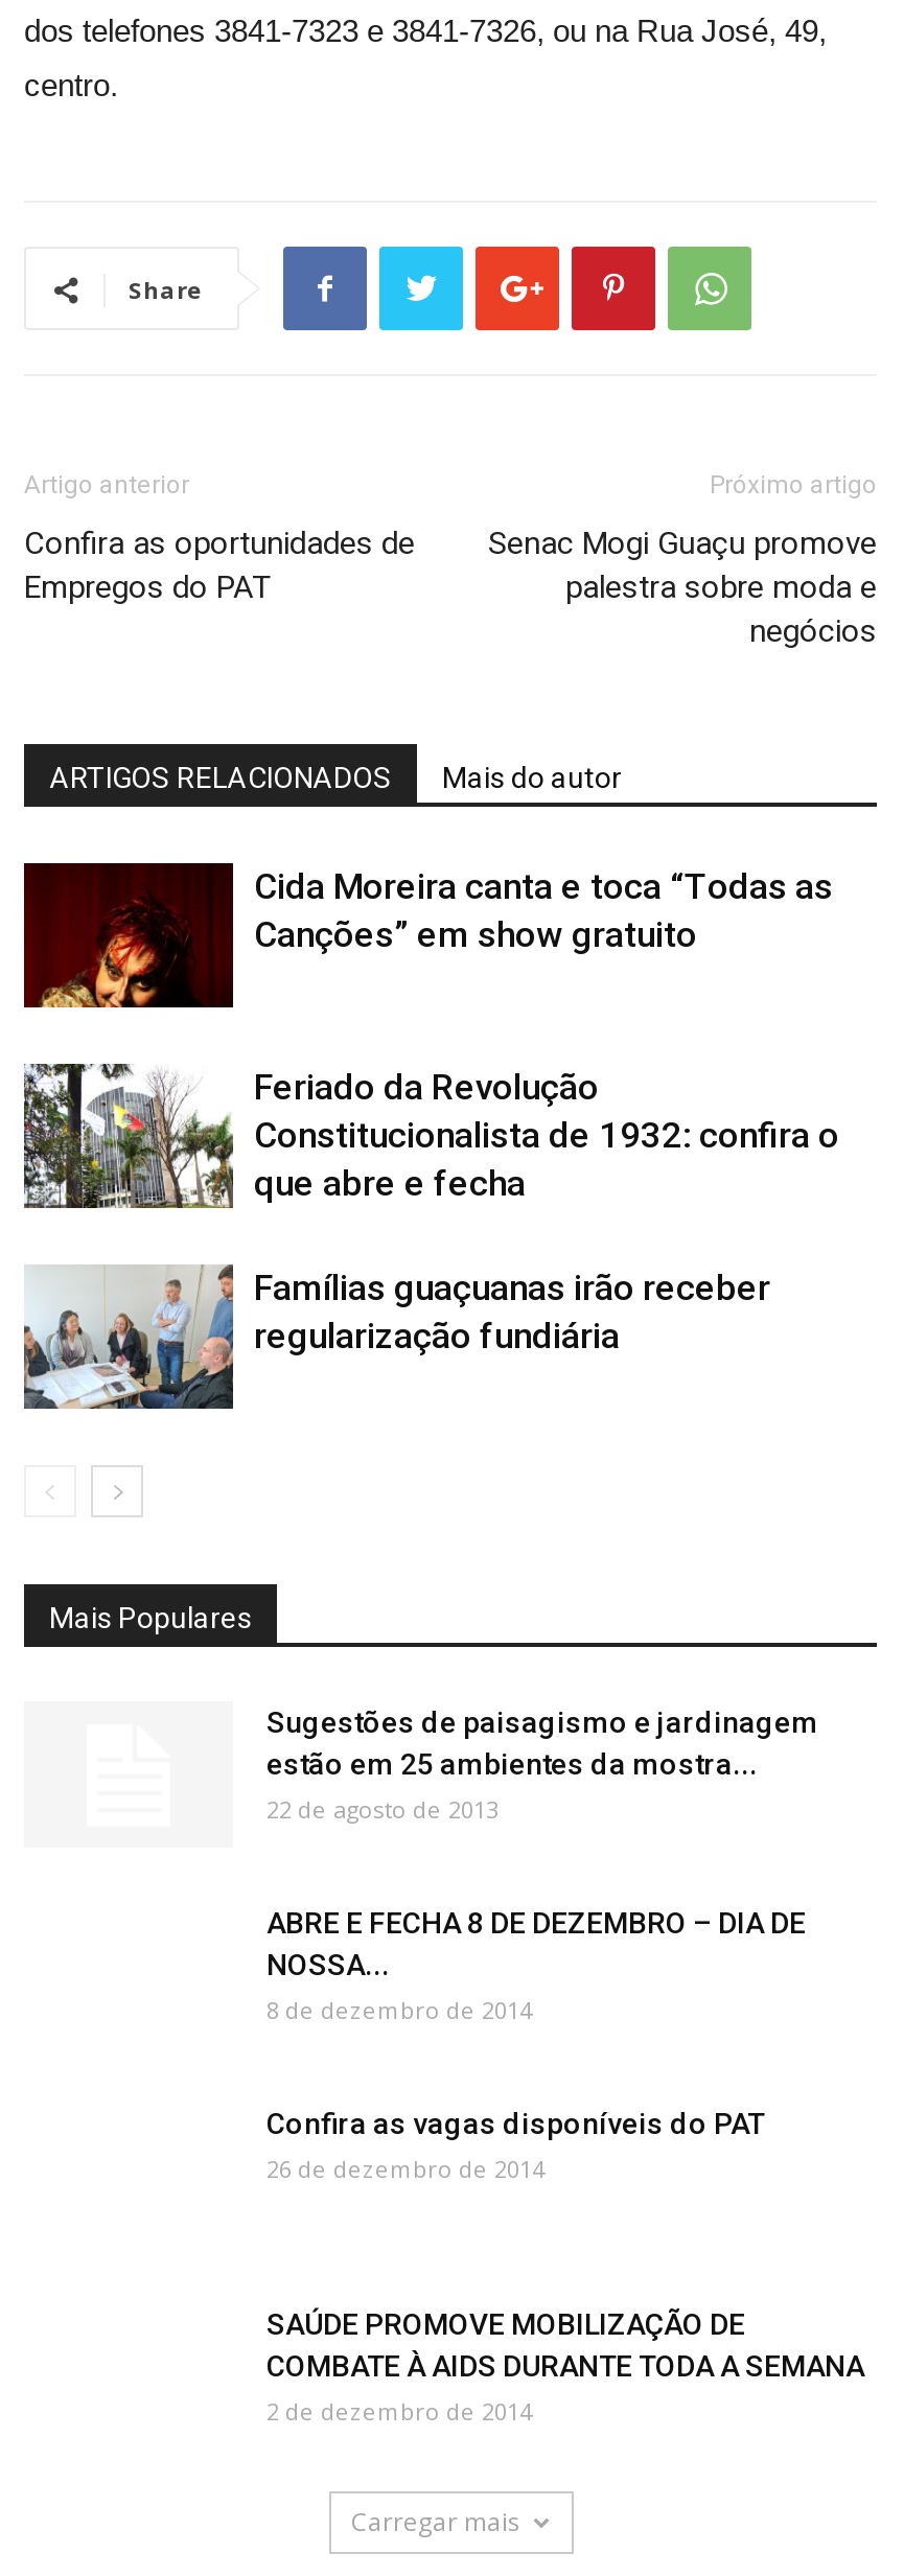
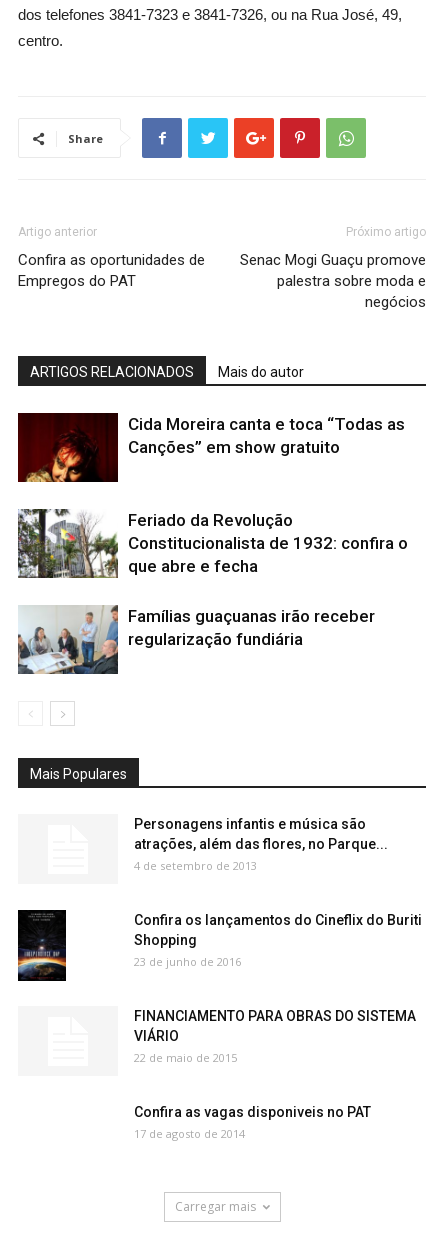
+ [image]

- Sugestões de paisagismo e jardinagem
- estão em 25 ambientes da mostra...
- 22 de agosto de 2013
+ Personagens infantis e música são
+ atrações, além das flores, no Parque...
+ 4 de setembro de 2013

- ABRE E FECHA 8 DE DEZEMBRO – DIA DE
- NOSSA...
- 8 de dezembro de 2014
+ Confira os lançamentos do Cineflix do Buriti
+ Shopping
+ 23 de junho de 2016

- Confira as vagas disponíveis do PAT
- 26 de dezembro de 2014
+ FINANCIAMENTO PARA OBRAS DO SISTEMA
+ VIÁRIO
+ 22 de maio de 2015

- SAÚDE PROMOVE MOBILIZAÇÃO DE
- COMBATE À AIDS DURANTE TODA A SEMANA
- 2 de dezembro de 2014
+ Confira as vagas disponiveis no PAT
+ 17 de agosto de 2014
